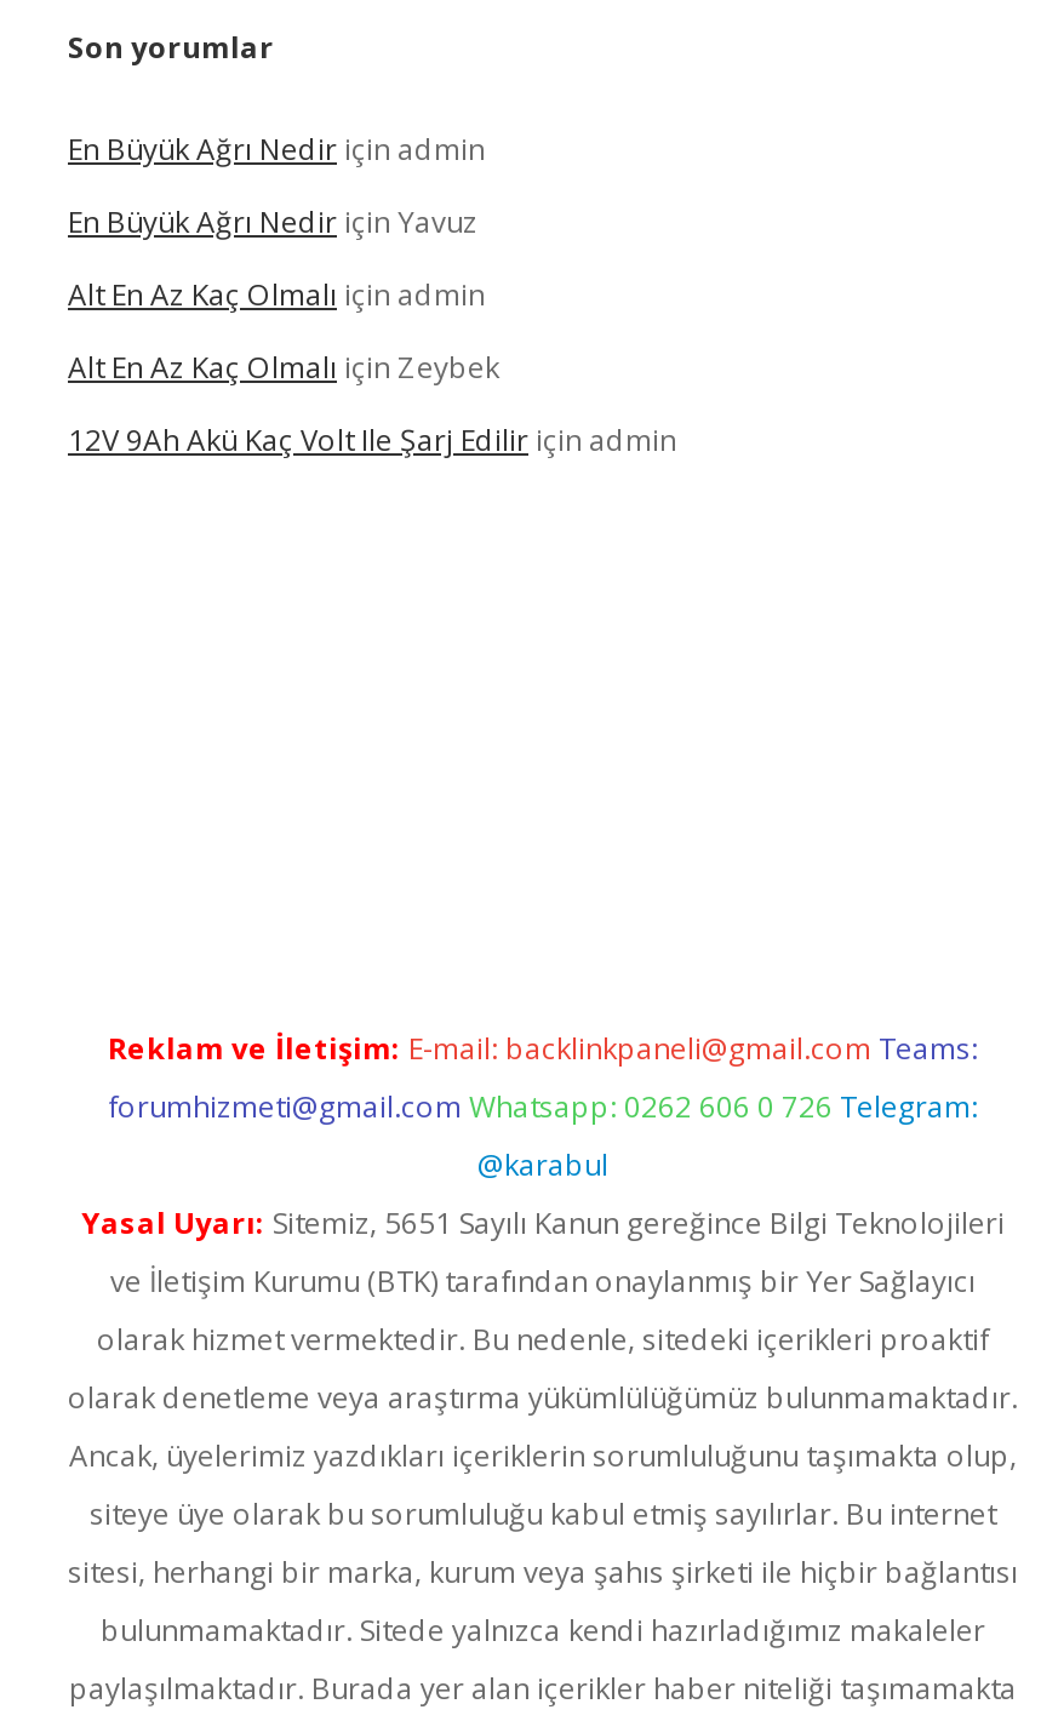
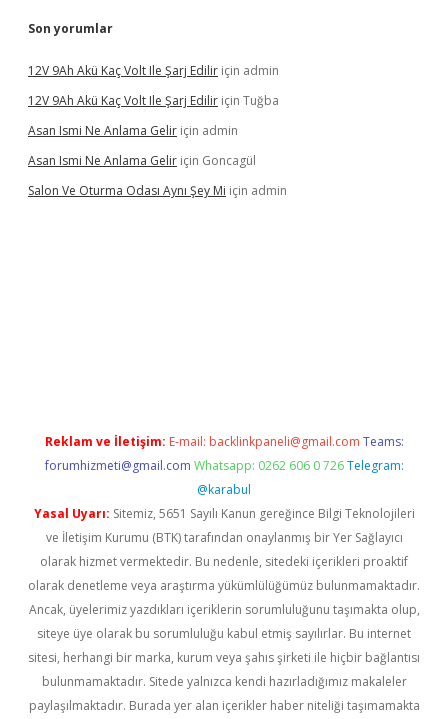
- En Büyük Ağrı Nedir için admin
- En Büyük Ağrı Nedir için Yavuz
- Alt En Az Kaç Olmalı için admin
- Alt En Az Kaç Olmalı için Zeybek

moved up: 12V 9Ah Akü Kaç Volt Ile Şarj Edilir için admin

+ 12V 9Ah Akü Kaç Volt Ile Şarj Edilir için Tuğba
+ Asan Ismi Ne Anlama Gelir için admin
+ Asan Ismi Ne Anlama Gelir için Goncagül
+ Salon Ve Oturma Odası Aynı Şey Mi için admin
